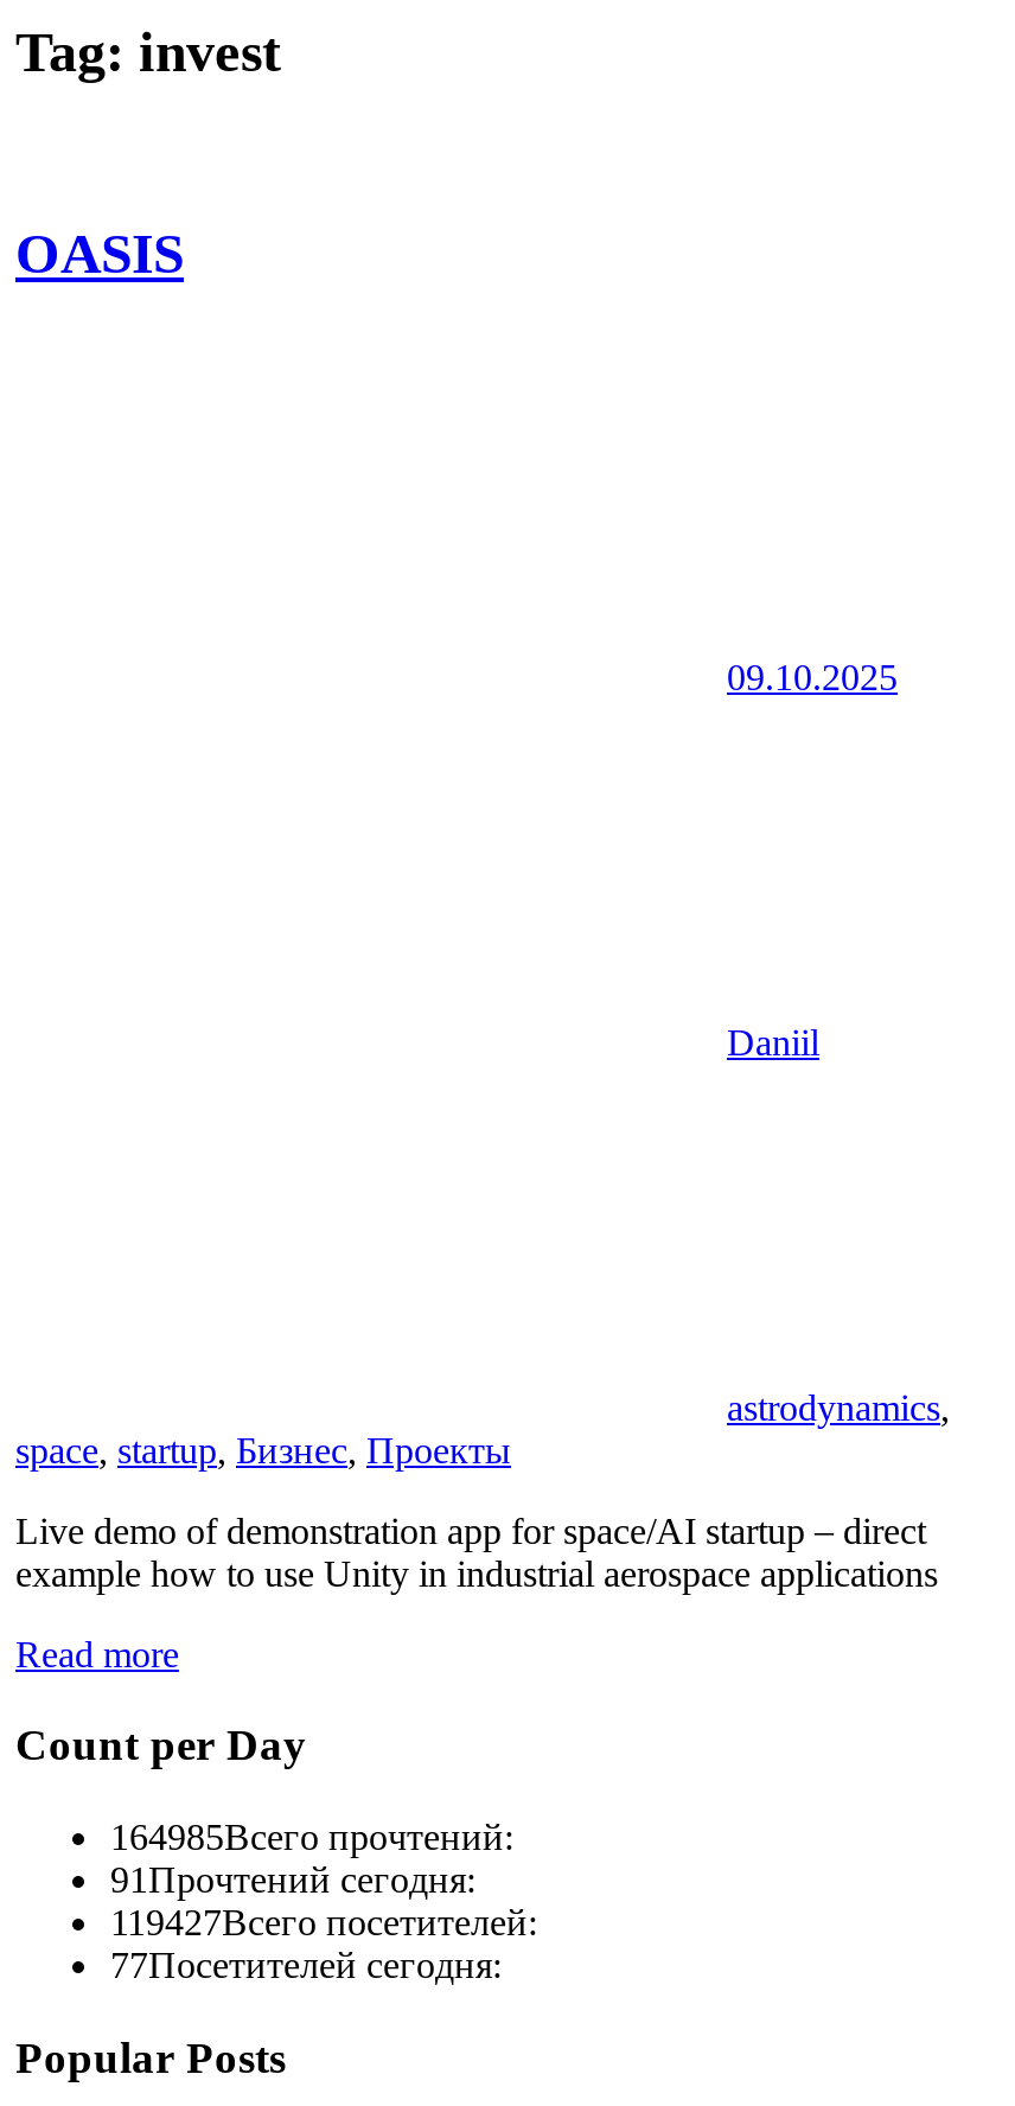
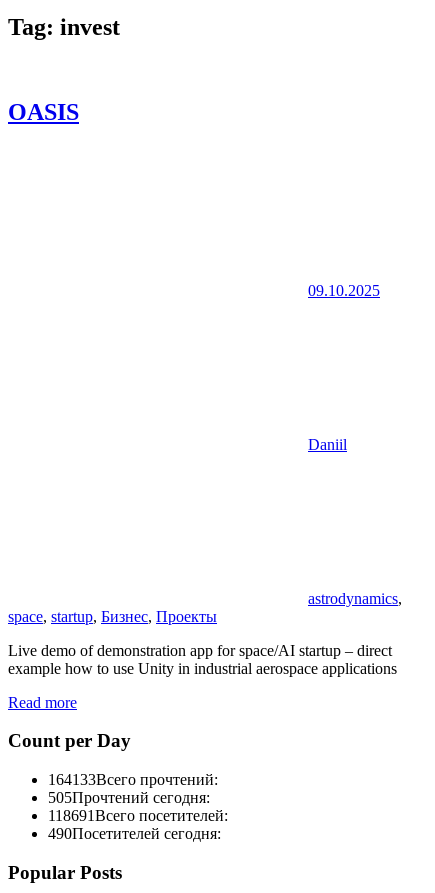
- 164985Всего прочтений:
+ 164133Всего прочтений:

- 91 Прочтений сегодня:
+ 505 Прочтений сегодня:

- 119427Всего посетителей:
+ 118691Всего посетителей:

- 77Посетителей сегодня:
+ 490Посетителей сегодня:
